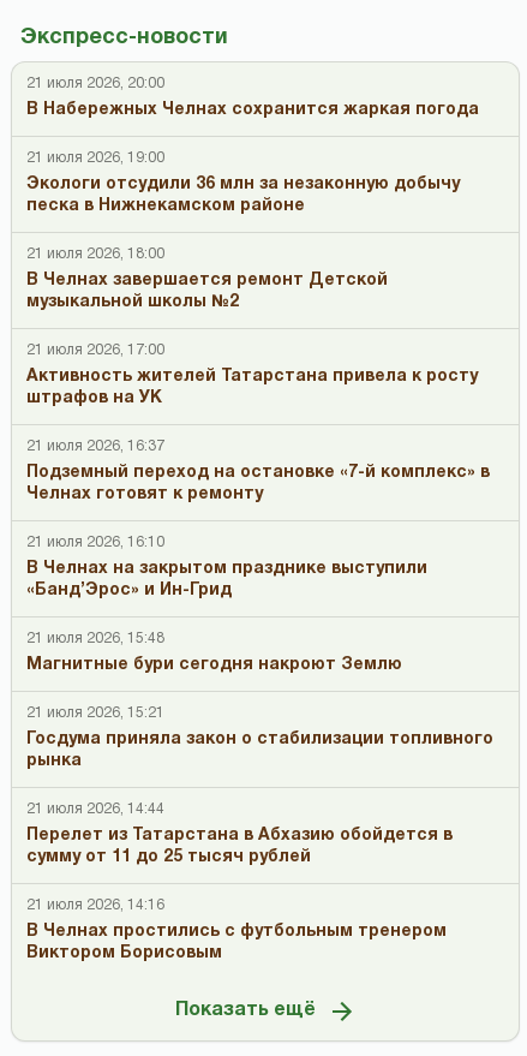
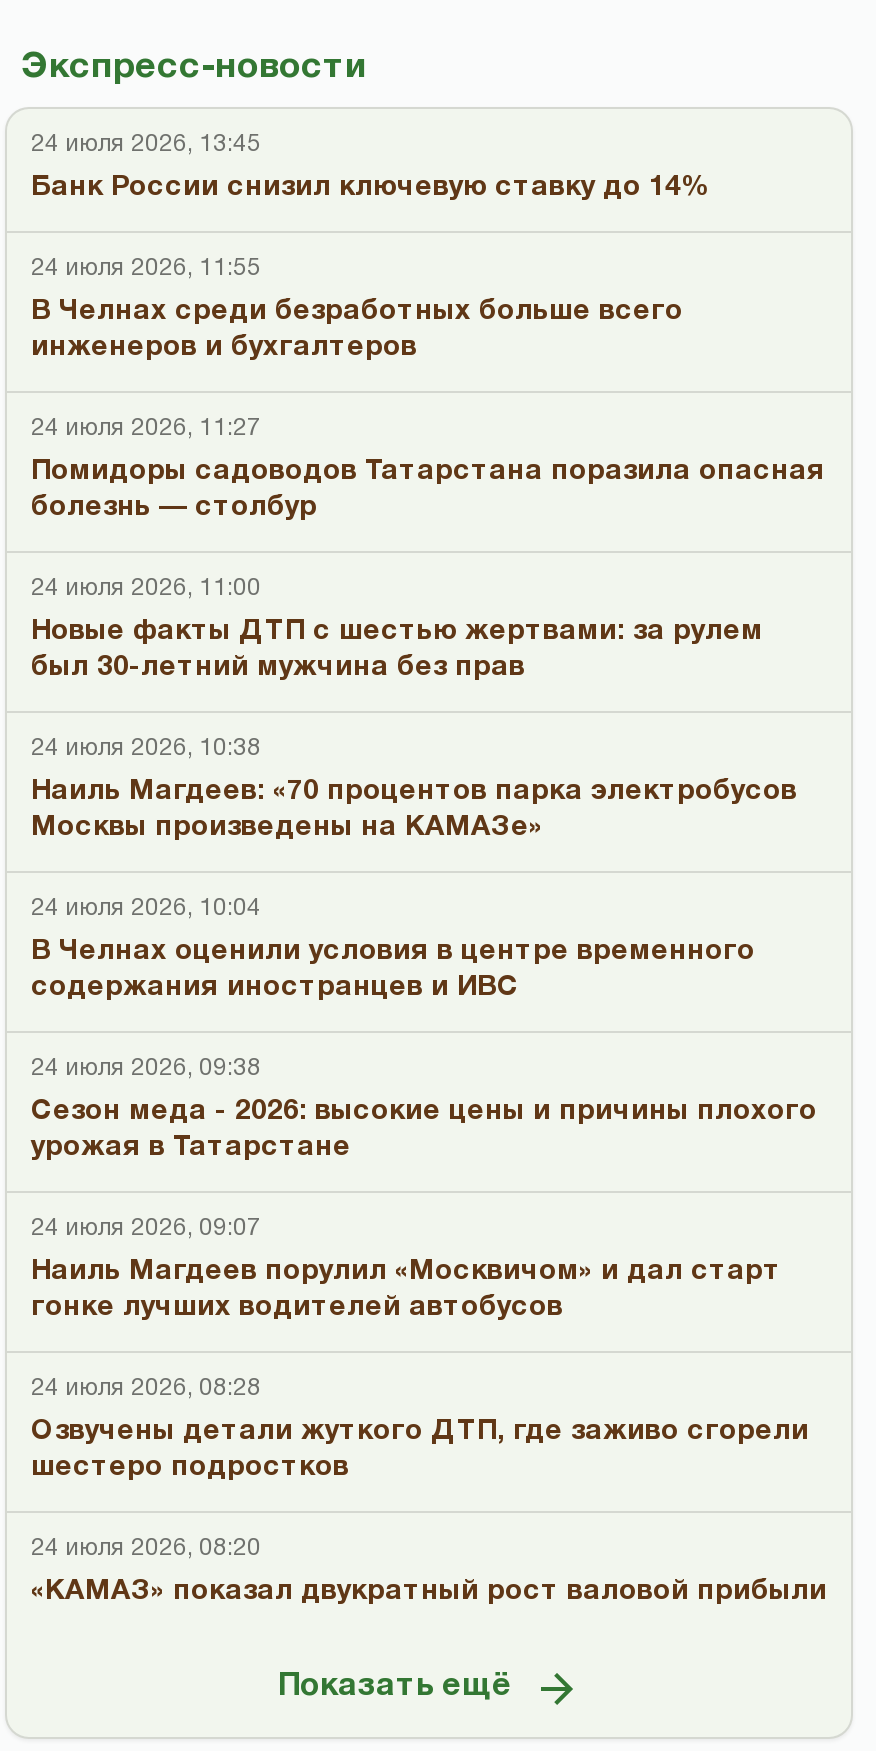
- 21 июля 2026, 20:00
+ 24 июля 2026, 13:45

- В Набережных Челнах сохранится жаркая погода
+ Банк России снизил ключевую ставку до 14%

- 21 июля 2026, 19:00
+ 24 июля 2026, 11:55

- Экологи отсудили 36 млн за незаконную добычу
- песка в Нижнекамском районе
+ В Челнах среди безработных больше всего
+ инженеров и бухгалтеров

- 21 июля 2026, 18:00
+ 24 июля 2026, 11:27

- В Челнах завершается ремонт Детской
- музыкальной школы №2
+ Помидоры садоводов Татарстана поразила опасная
+ болезнь — столбур

- 21 июля 2026, 17:00
+ 24 июля 2026, 11:00

- Активность жителей Татарстана привела к росту
- штрафов на УК
+ Новые факты ДТП с шестью жертвами: за рулем
+ был 30-летний мужчина без прав

- 21 июля 2026, 16:37
+ 24 июля 2026, 10:38

- Подземный переход на остановке «7-й комплекс» в
- Челнах готовят к ремонту
+ Наиль Магдеев: «70 процентов парка электробусов
+ Москвы произведены на КАМАЗе»

- 21 июля 2026, 16:10
+ 24 июля 2026, 10:04

- В Челнах на закрытом празднике выступили
- «Банд’Эрос» и Ин-Грид
+ В Челнах оценили условия в центре временного
+ содержания иностранцев и ИВС

- 21 июля 2026, 15:48
+ 24 июля 2026, 09:38

- Магнитные бури сегодня накроют Землю
+ Сезон меда - 2026: высокие цены и причины плохого
+ урожая в Татарстане

- 21 июля 2026, 15:21
+ 24 июля 2026, 09:07

- Госдума приняла закон о стабилизации топливного
- рынка
+ Наиль Магдеев порулил «Москвичом» и дал старт
+ гонке лучших водителей автобусов

- 21 июля 2026, 14:44
+ 24 июля 2026, 08:28

- Перелет из Татарстана в Абхазию обойдется в
- сумму от 11 до 25 тысяч рублей
+ Озвучены детали жуткого ДТП, где заживо сгорели
+ шестеро подростков

- 21 июля 2026, 14:16
+ 24 июля 2026, 08:20

- В Челнах простились с футбольным тренером
- Виктором Борисовым
+ «КАМАЗ» показал двукратный рост валовой прибыли
